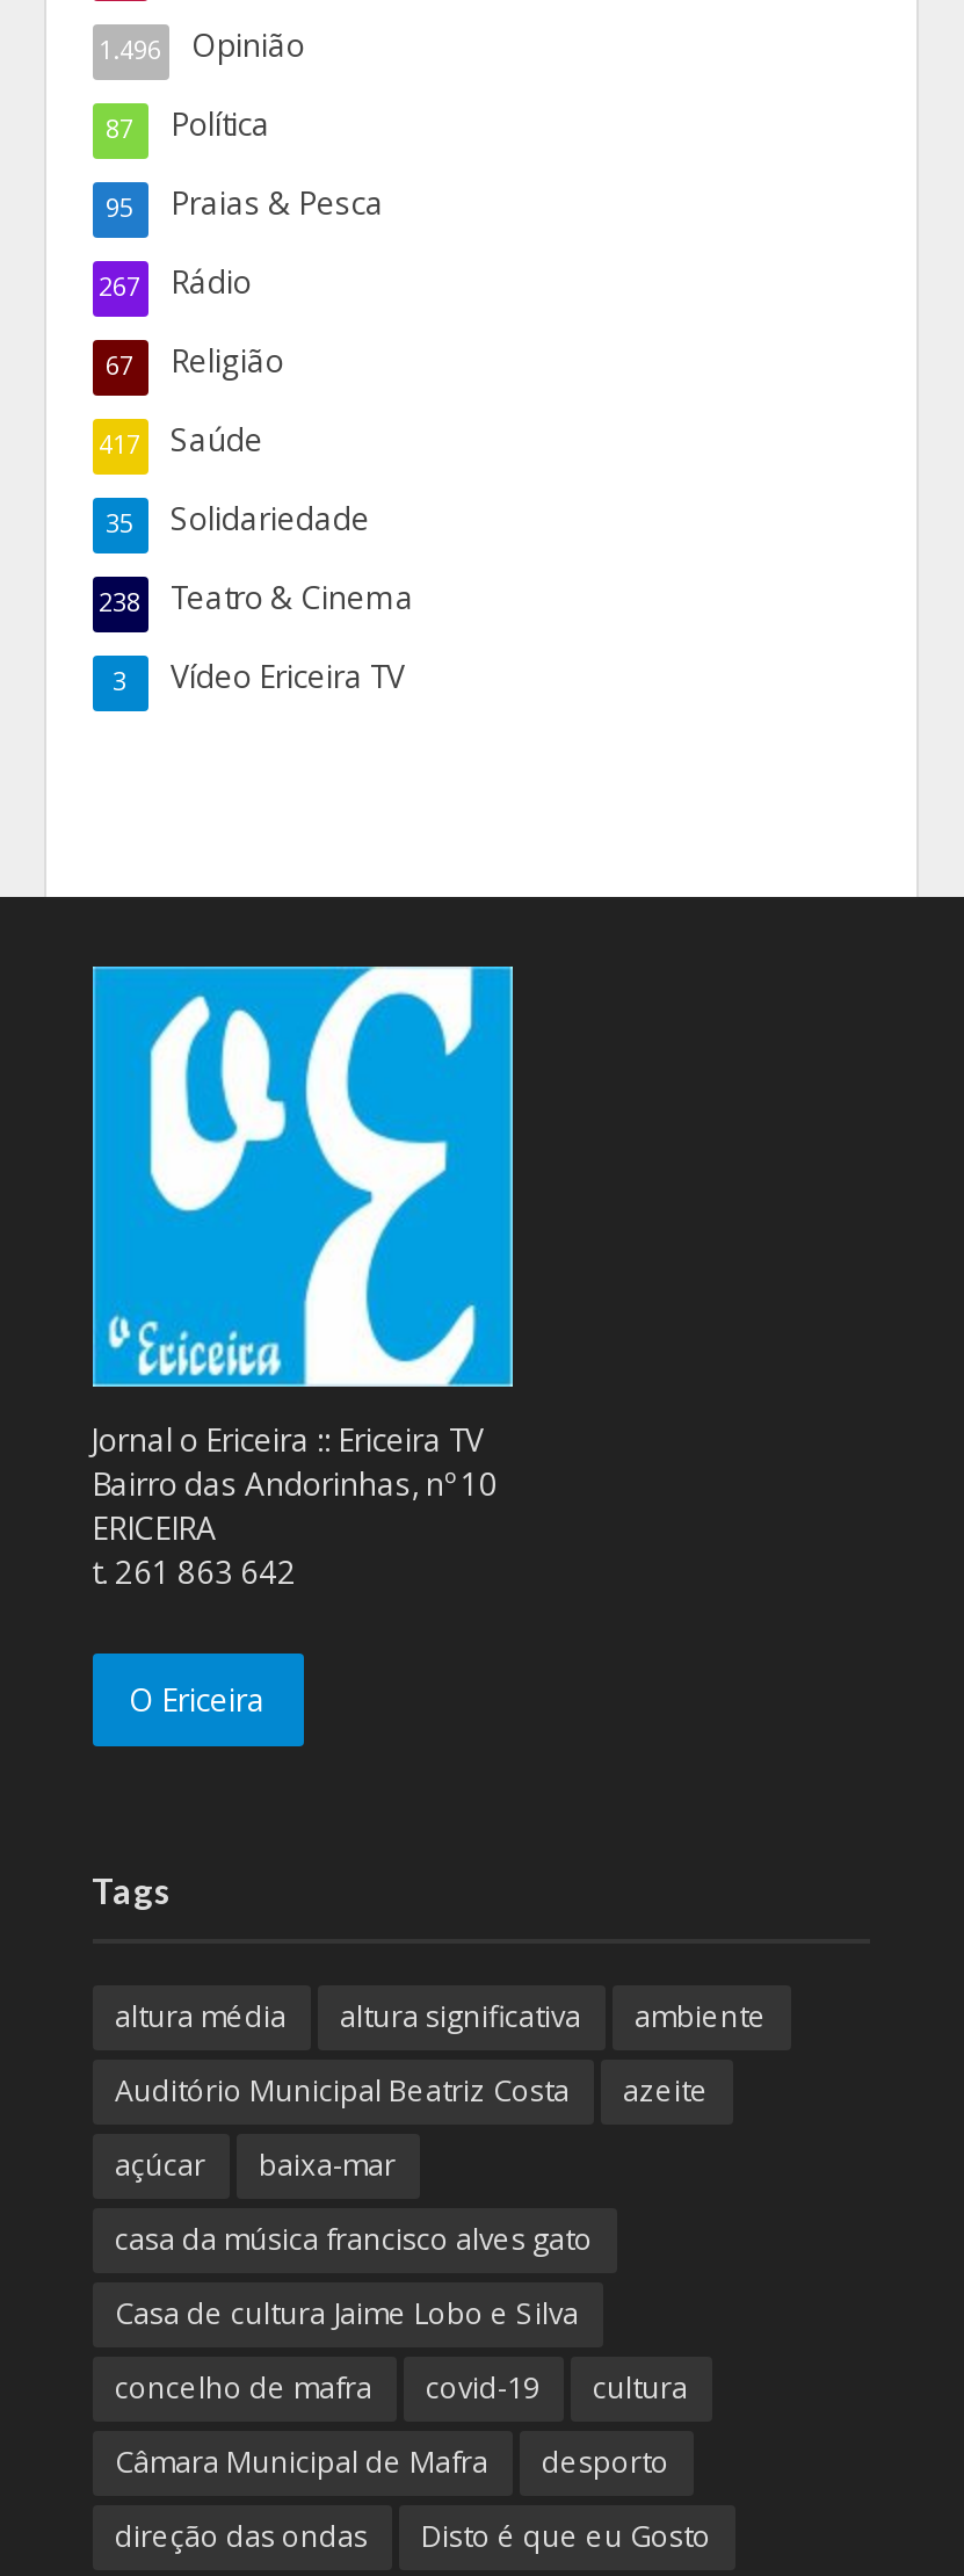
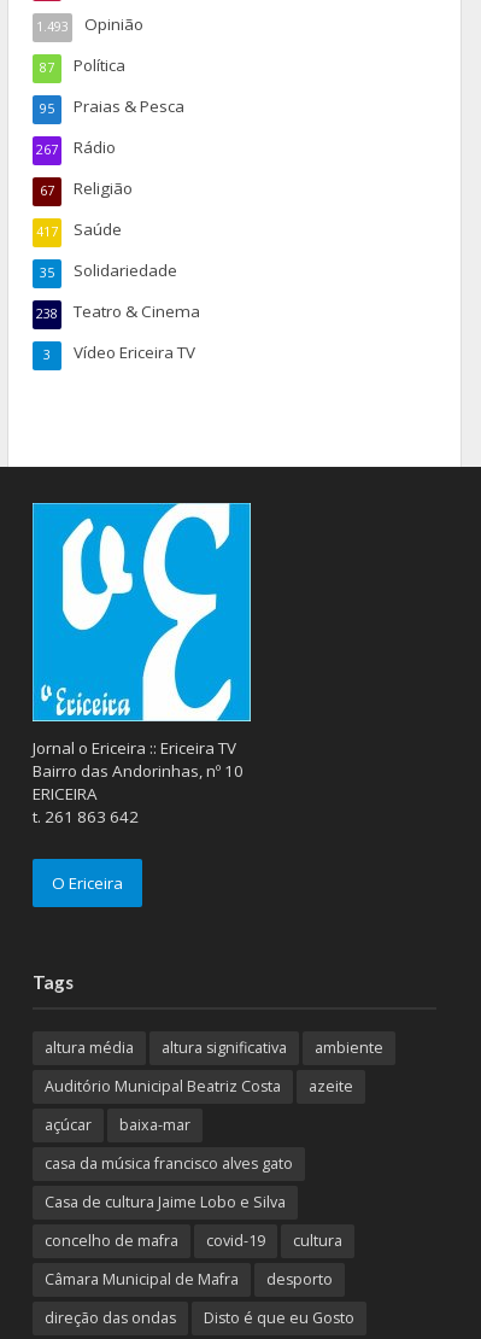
- 1.496 Opinião
+ 1.493 Opinião
